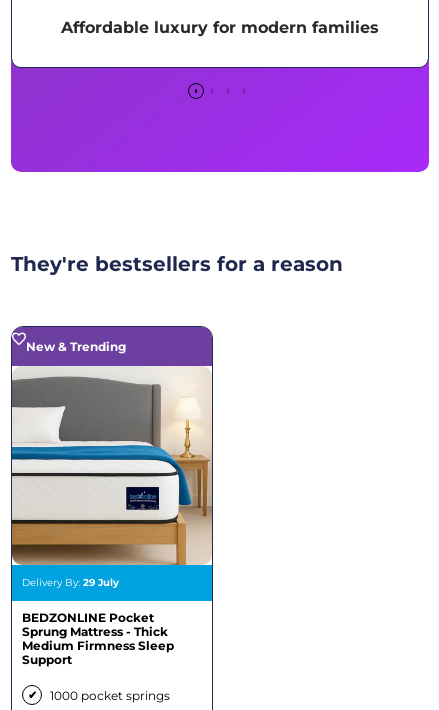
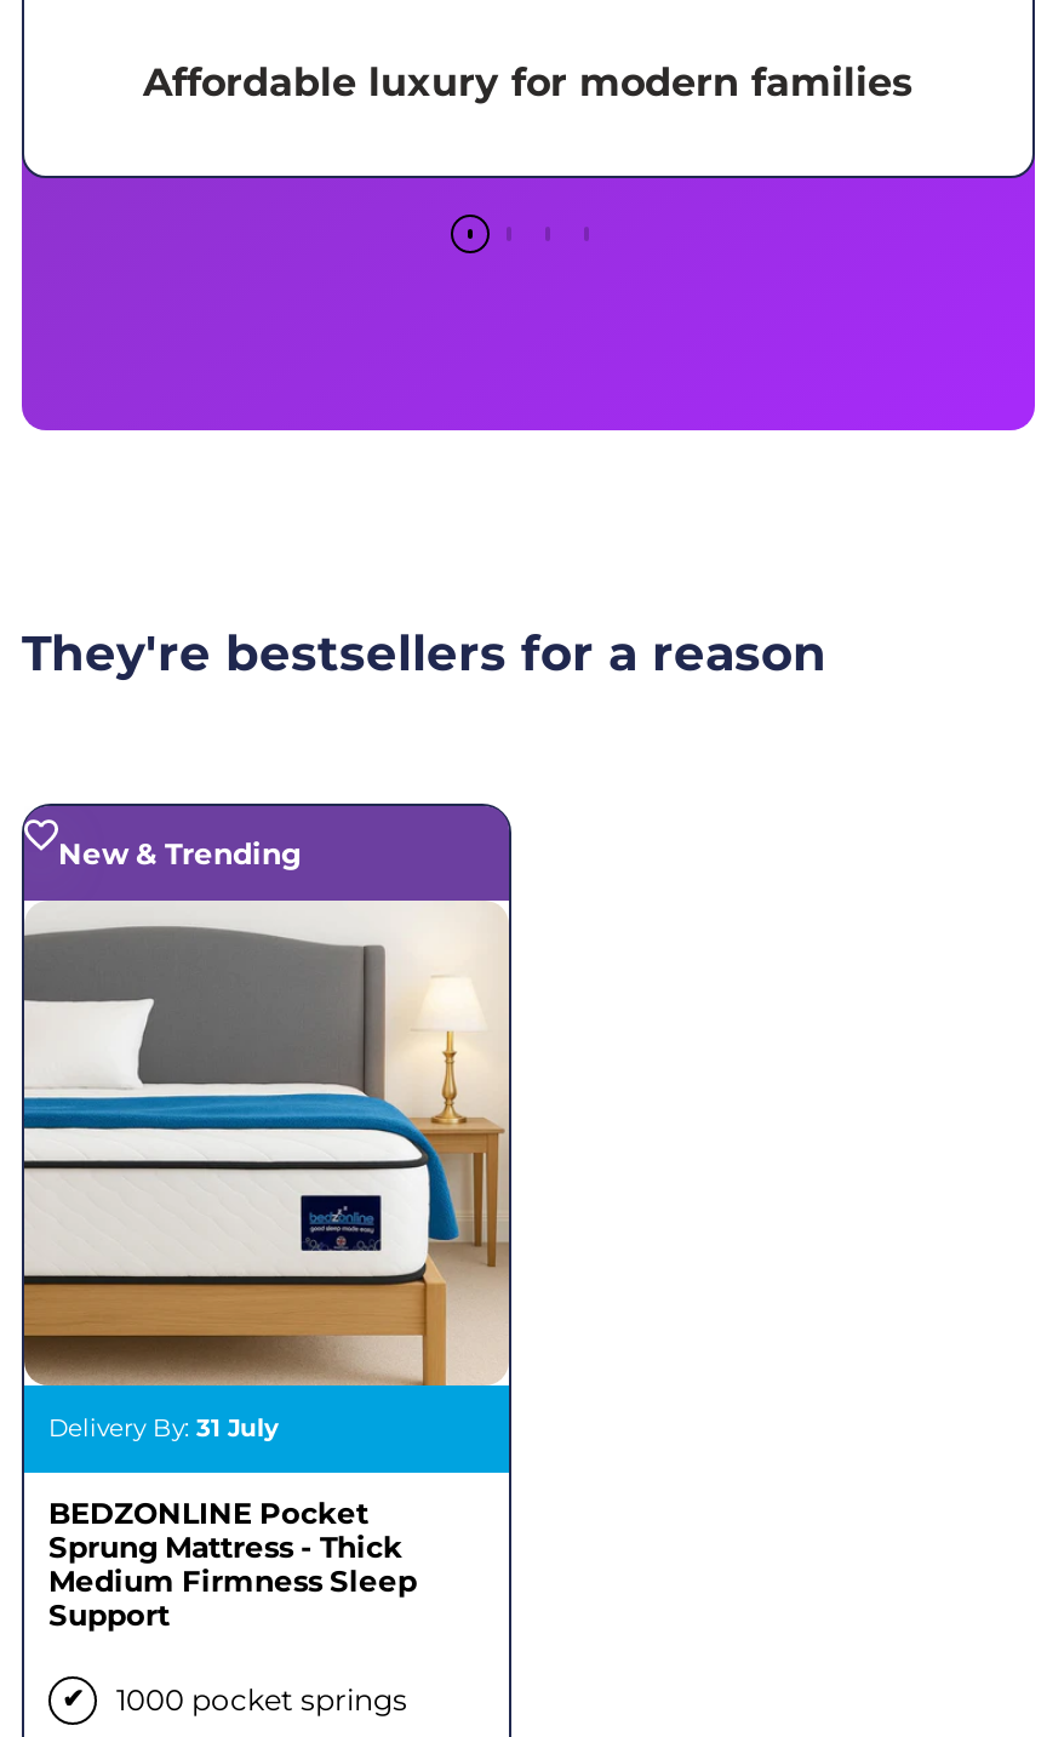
- Delivery By: 29 July
+ Delivery By: 31 July
